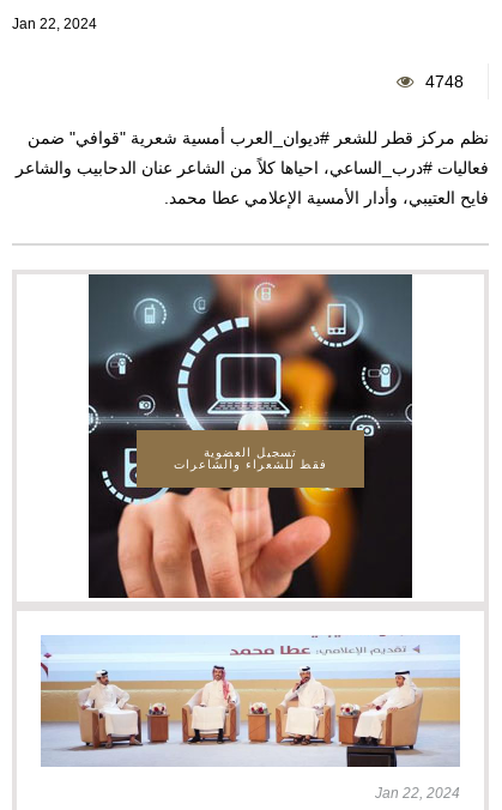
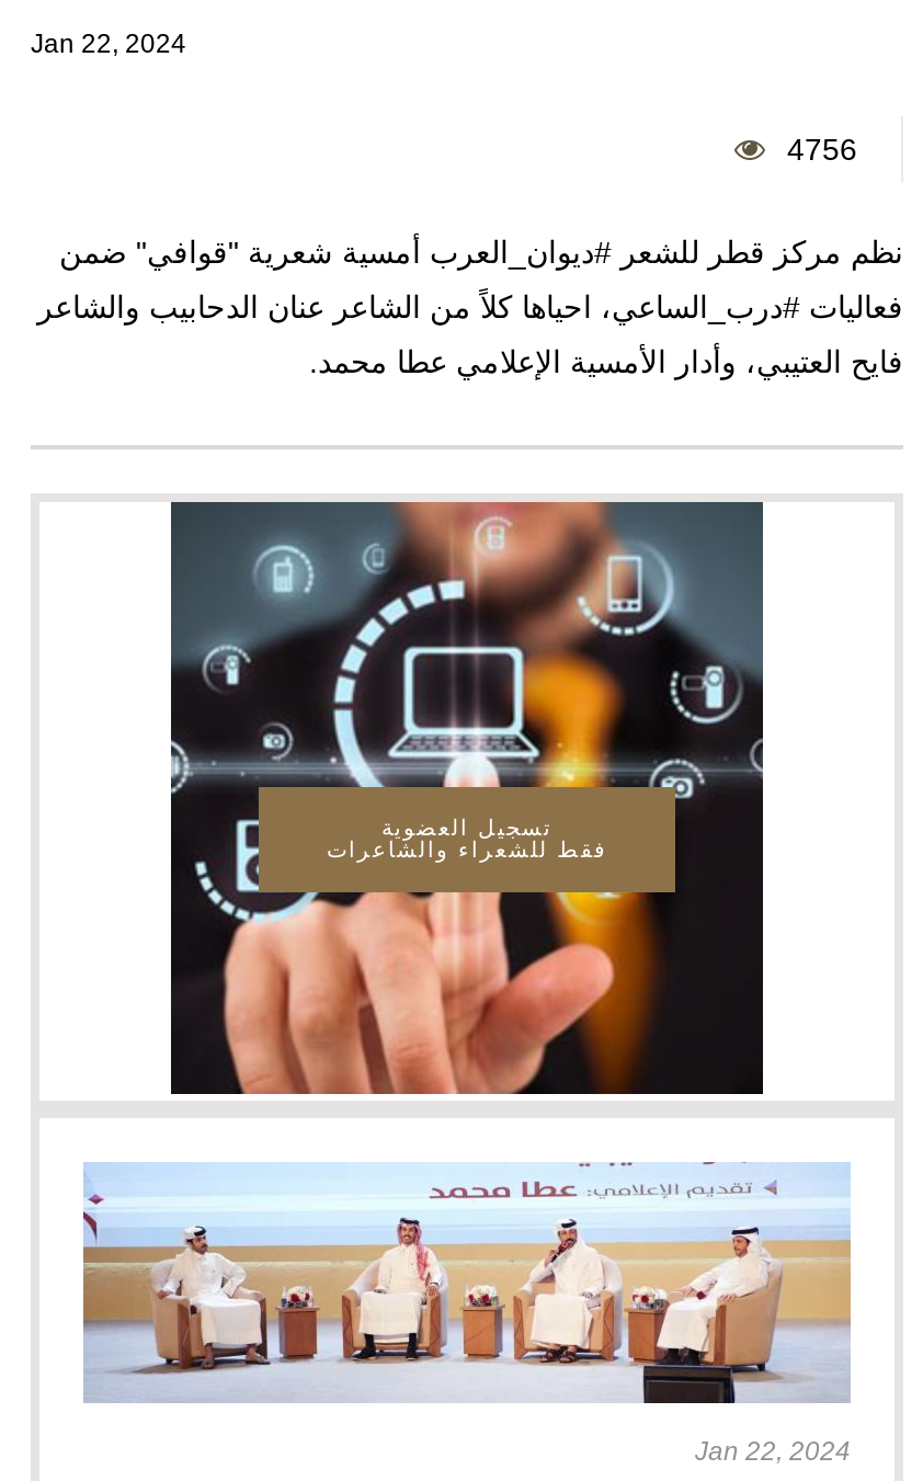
- 4748
+ 4756
